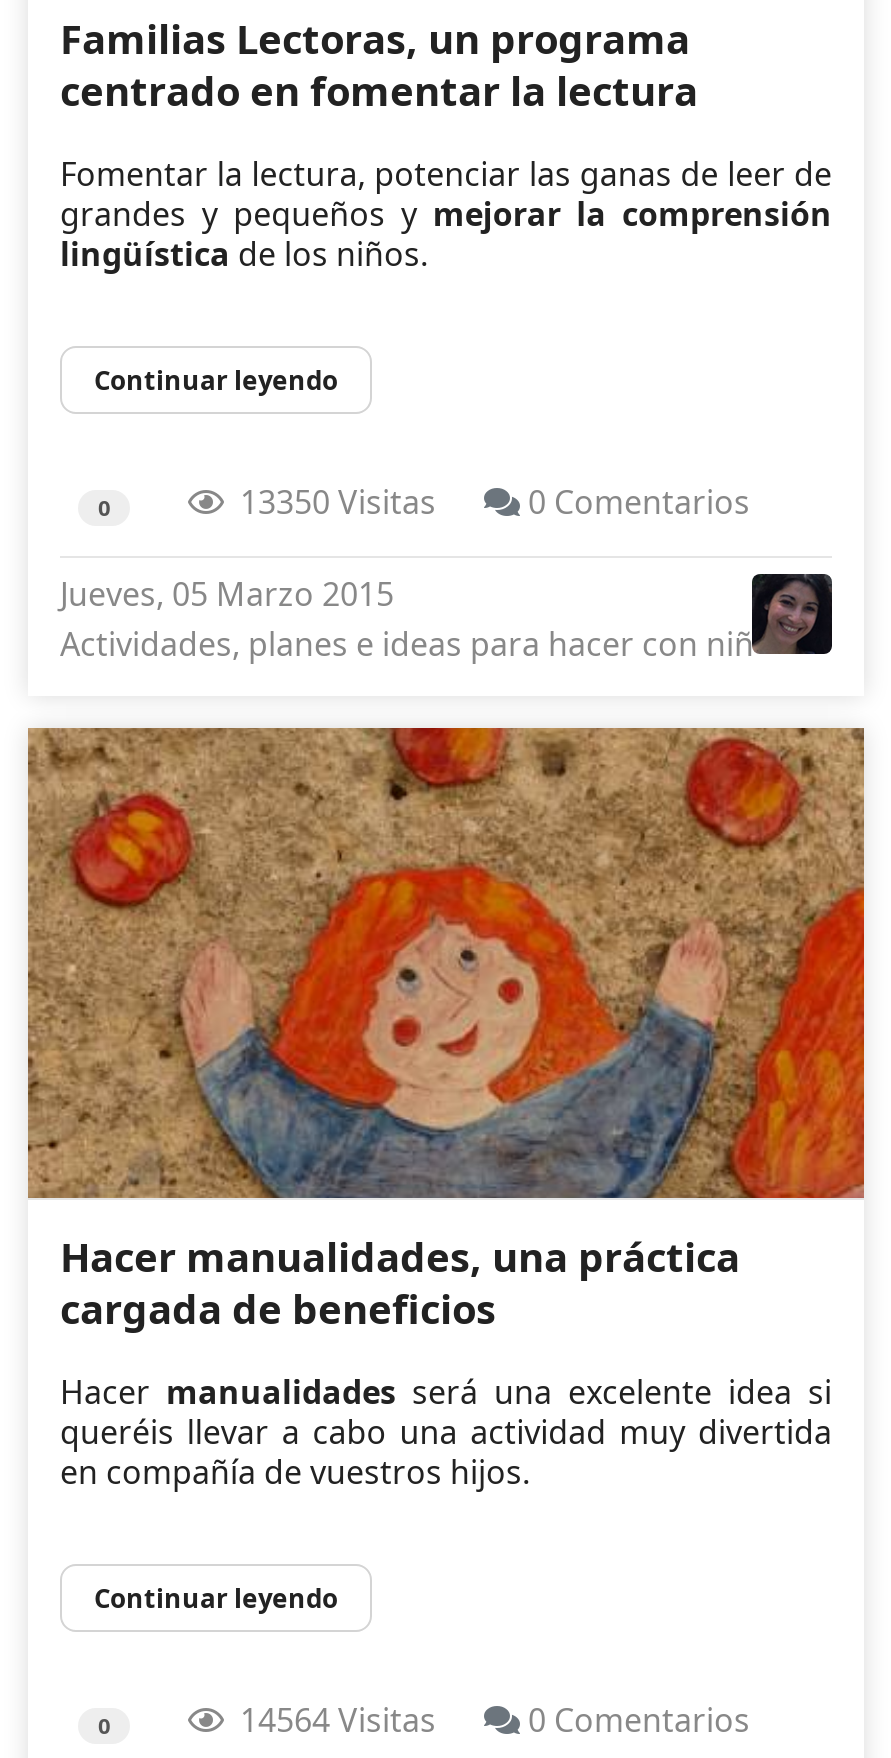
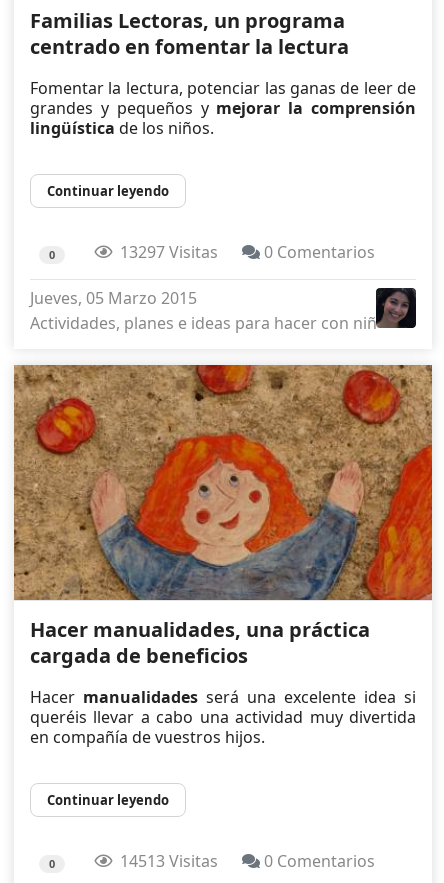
- 13350 Visitas
+ 13297 Visitas

- 14564 Visitas
+ 14513 Visitas
